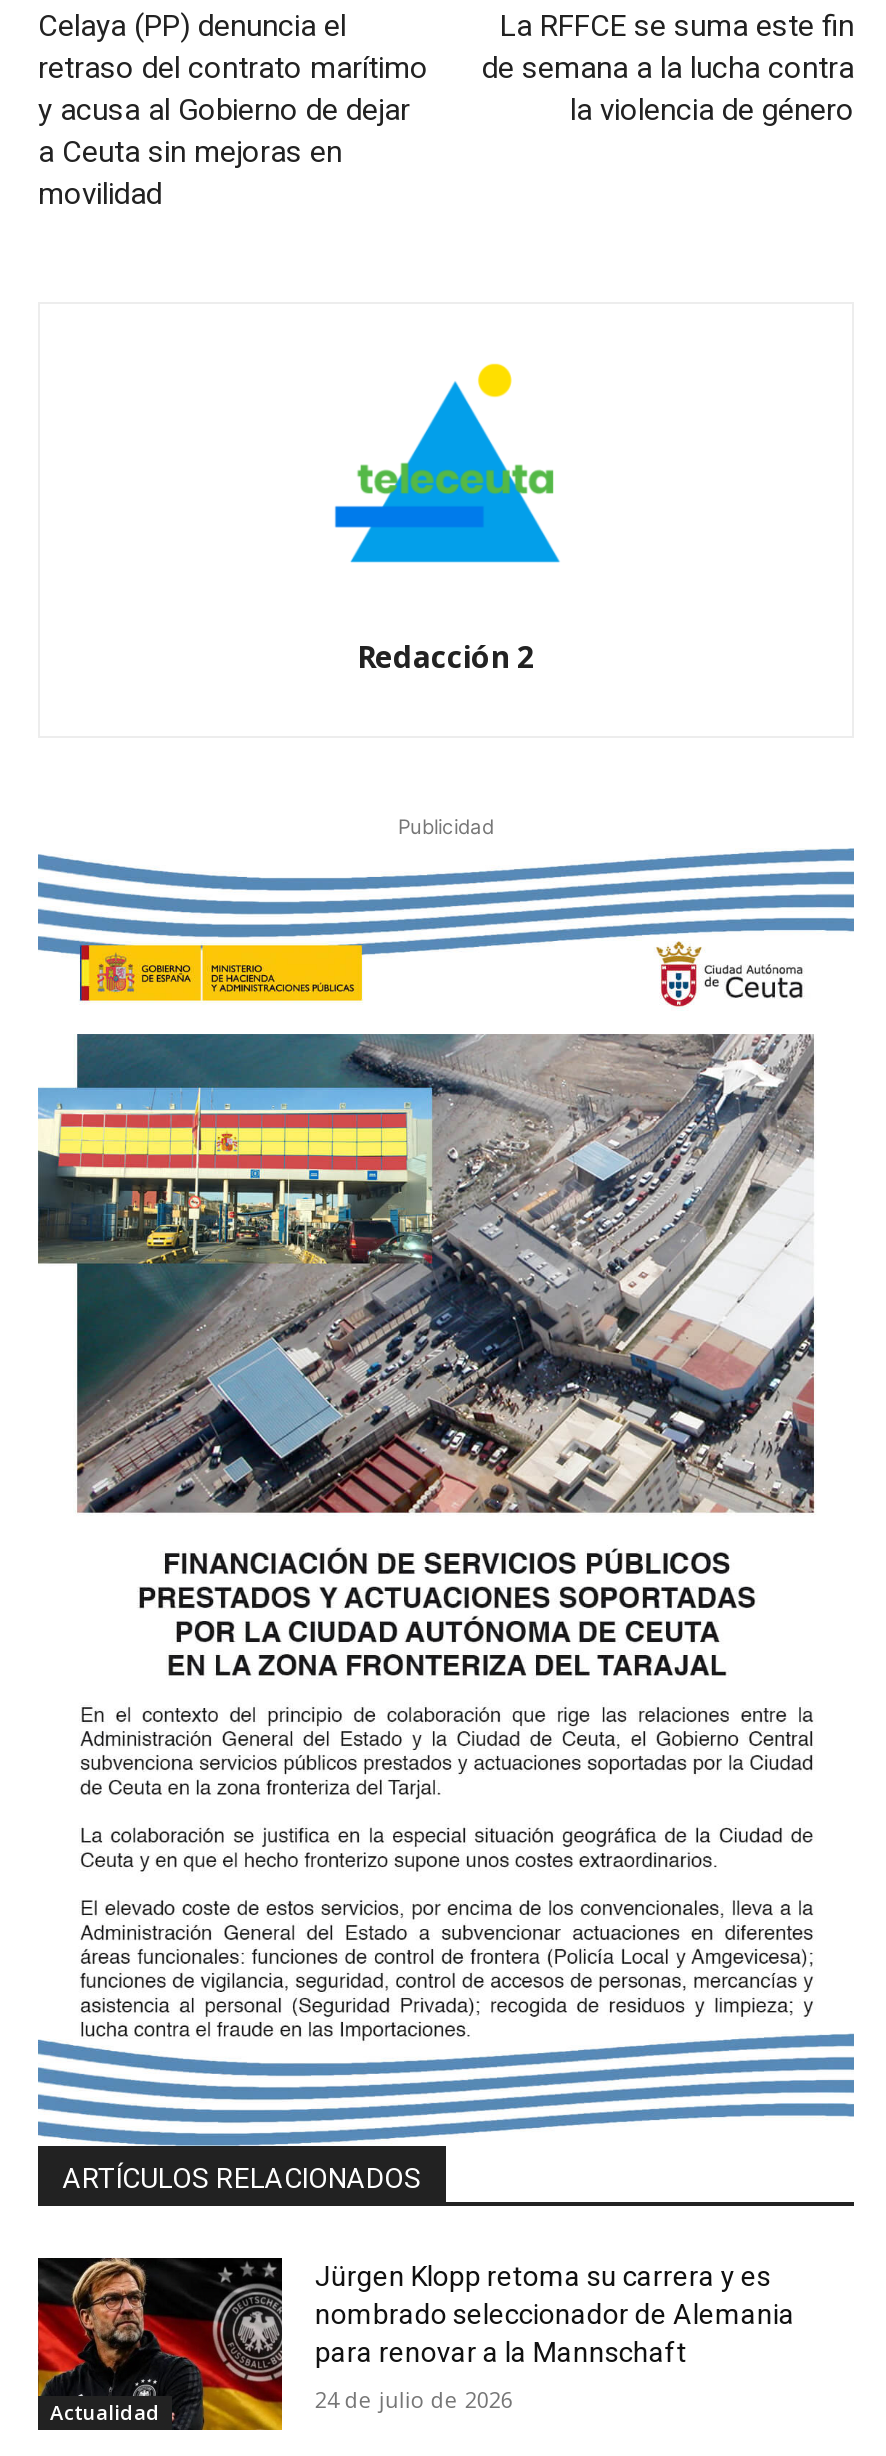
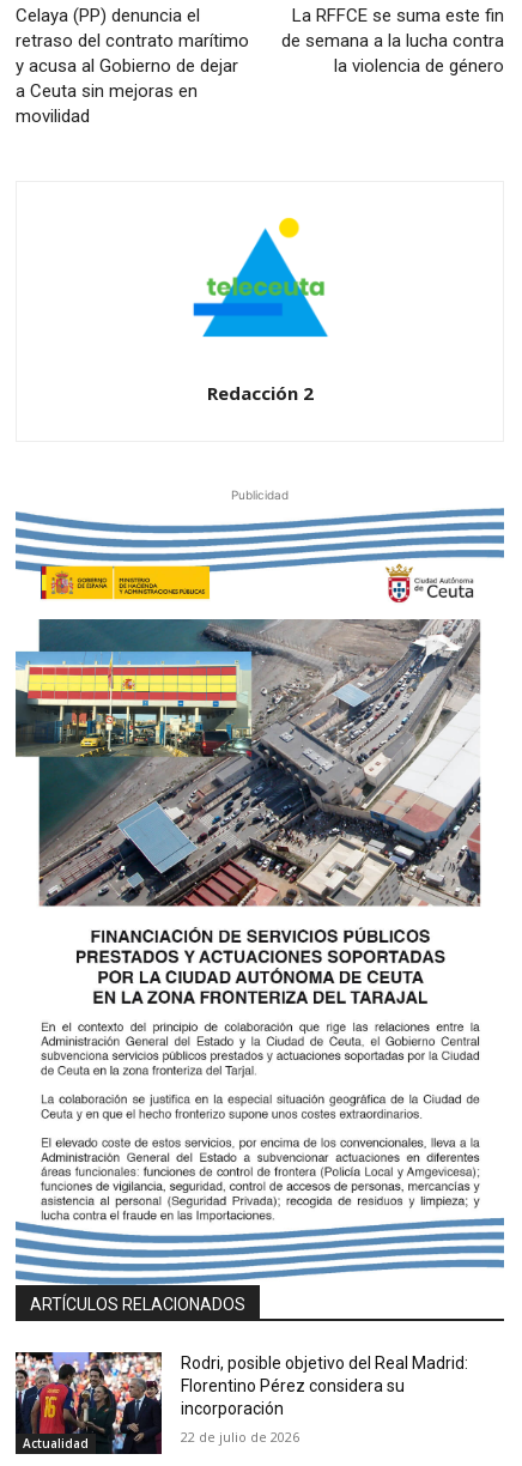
- [image]
- Jürgen Klopp retoma su carrera y es
- nombrado seleccionador de Alemania
- para renovar a la Mannschaft
+ [image]
+ Rodri, posible objetivo del Real Madrid:
+ Florentino Pérez considera su
+ incorporación

- 24 de julio de 2026
+ 22 de julio de 2026
